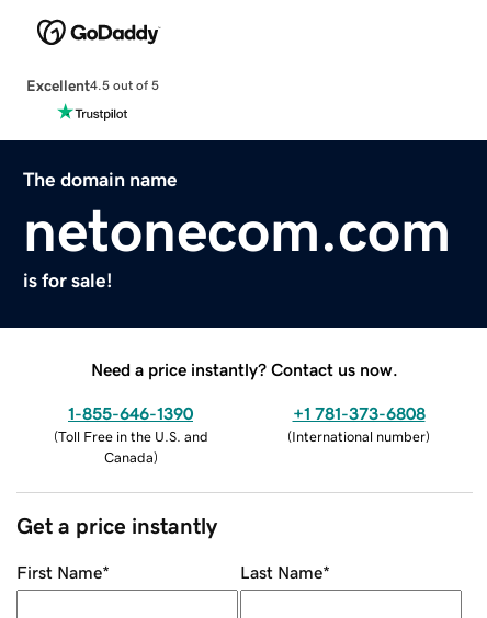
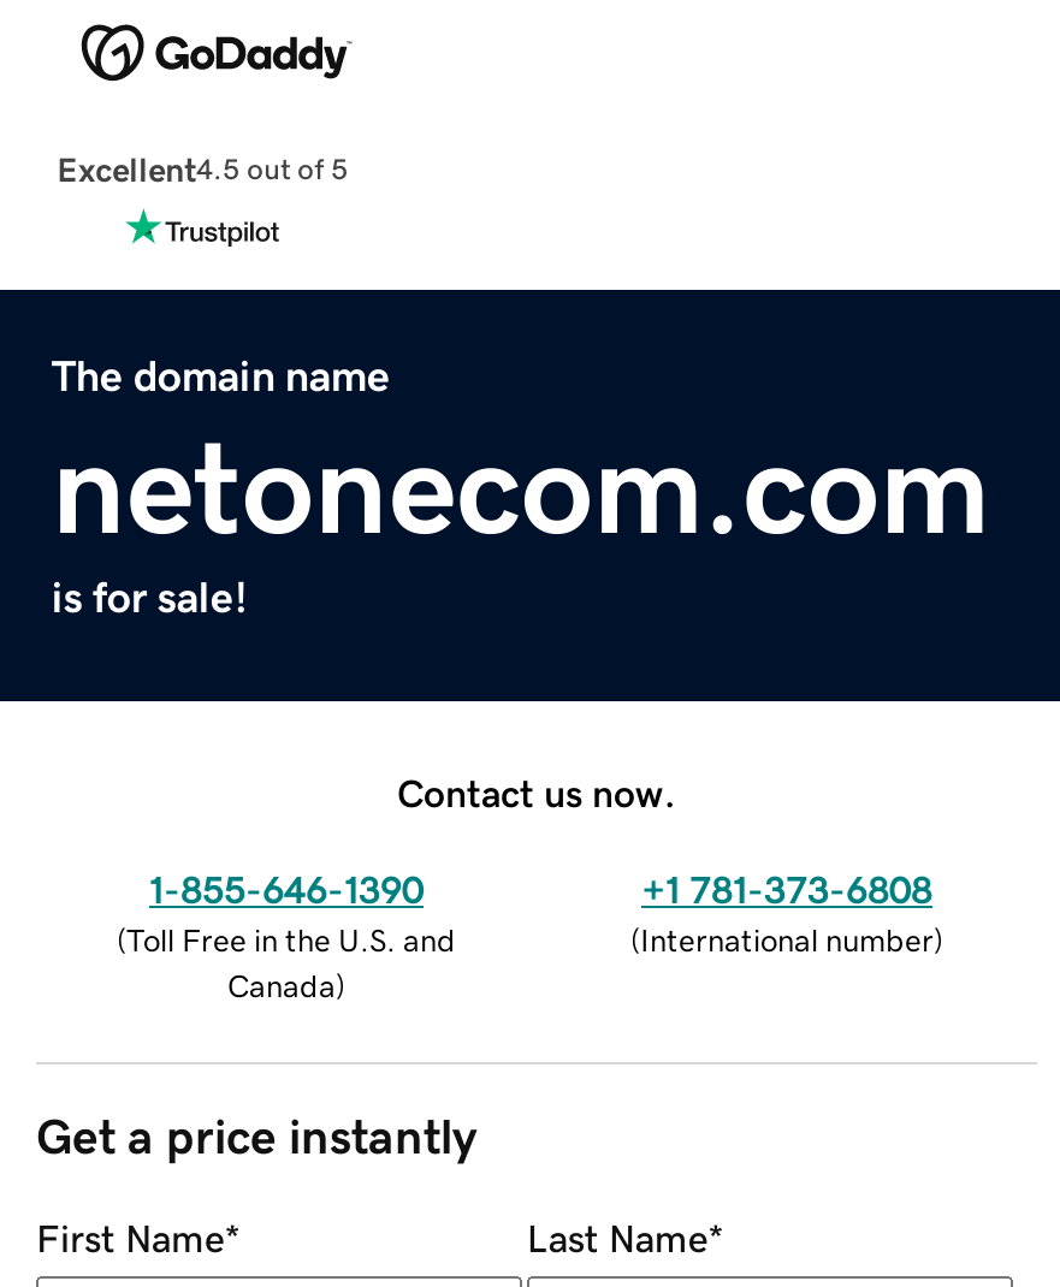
- Need a price instantly? Contact us now.
+ Contact us now.
